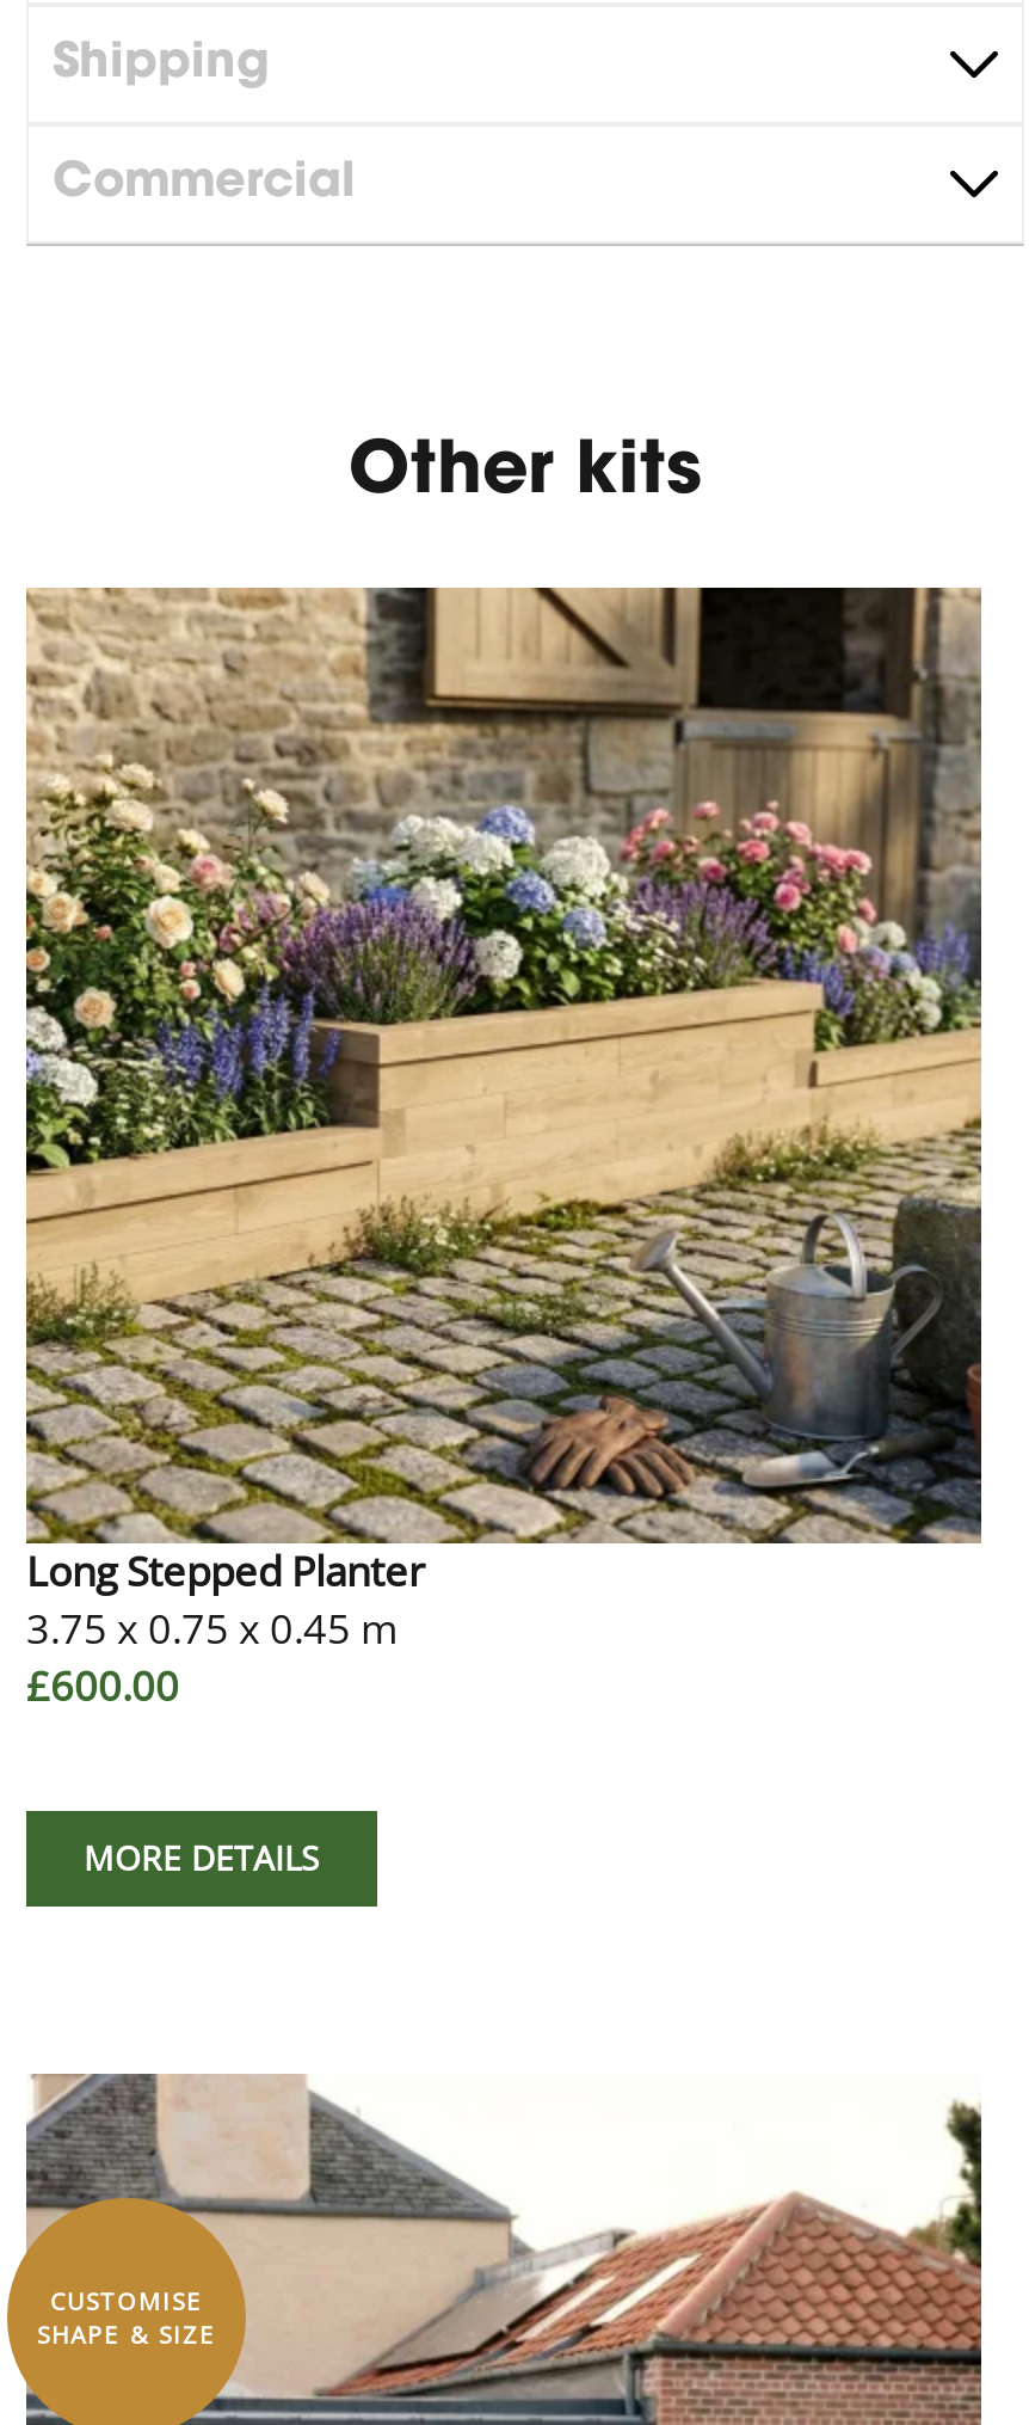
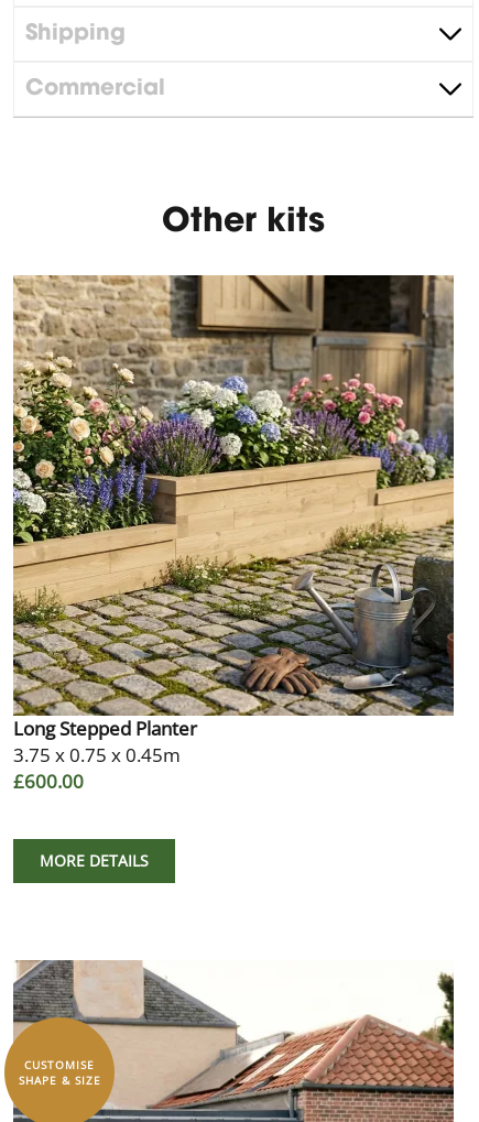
- 3.75 x 0.75 x 0.45 m
+ 3.75 x 0.75 x 0.45m
